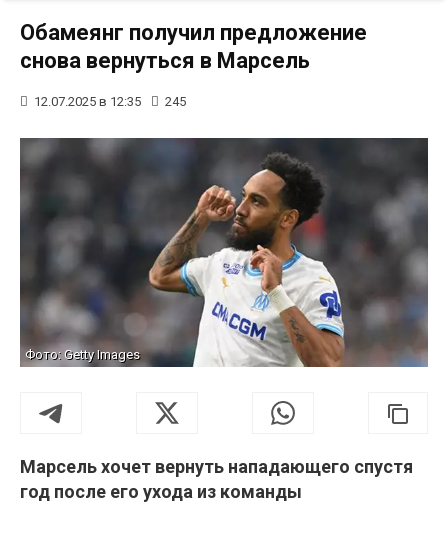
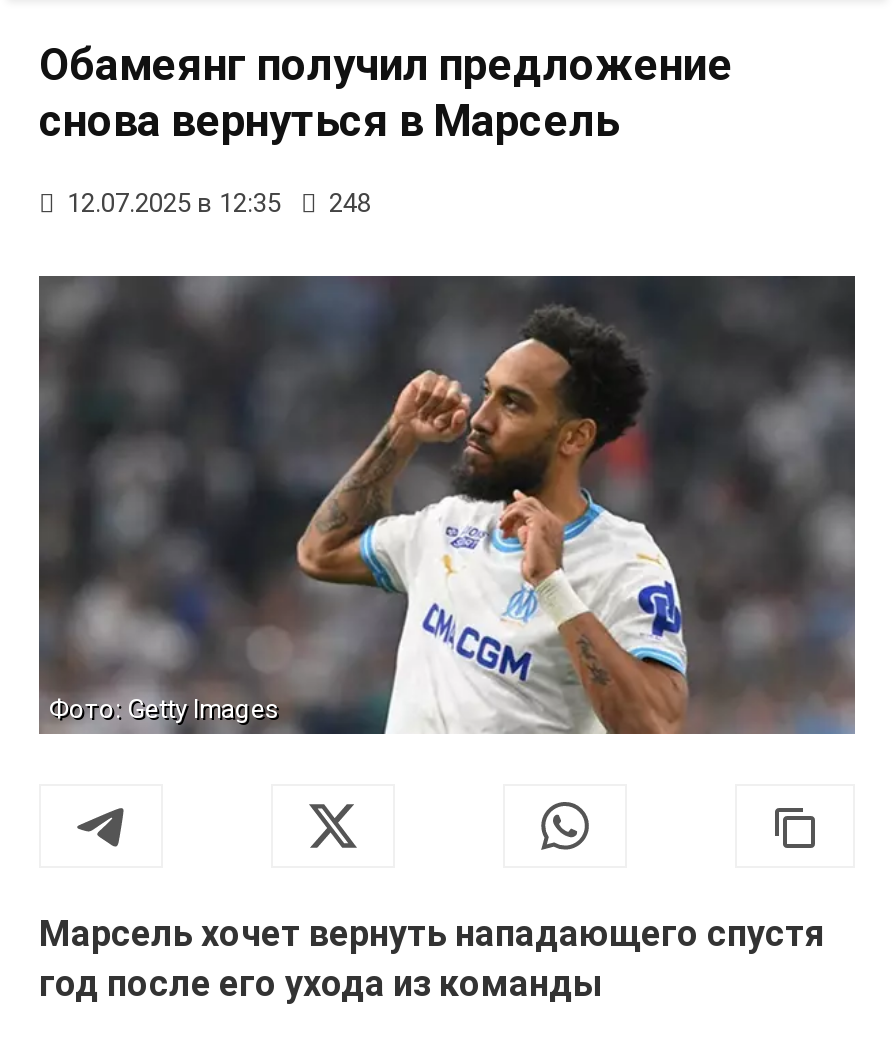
- 12.07.2025 в 12:35 245
+ 12.07.2025 в 12:35 248
